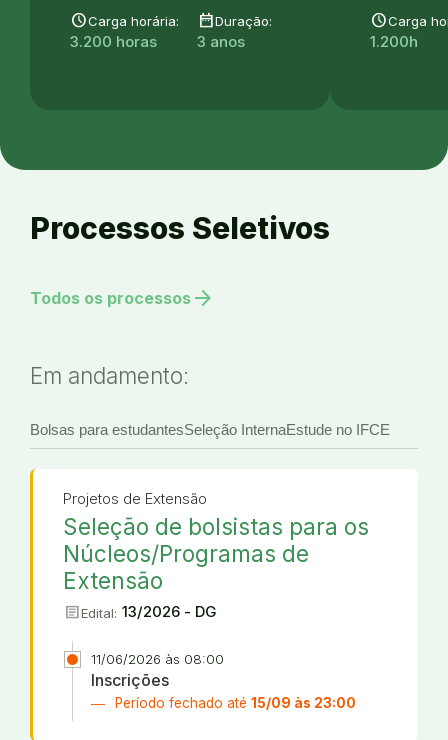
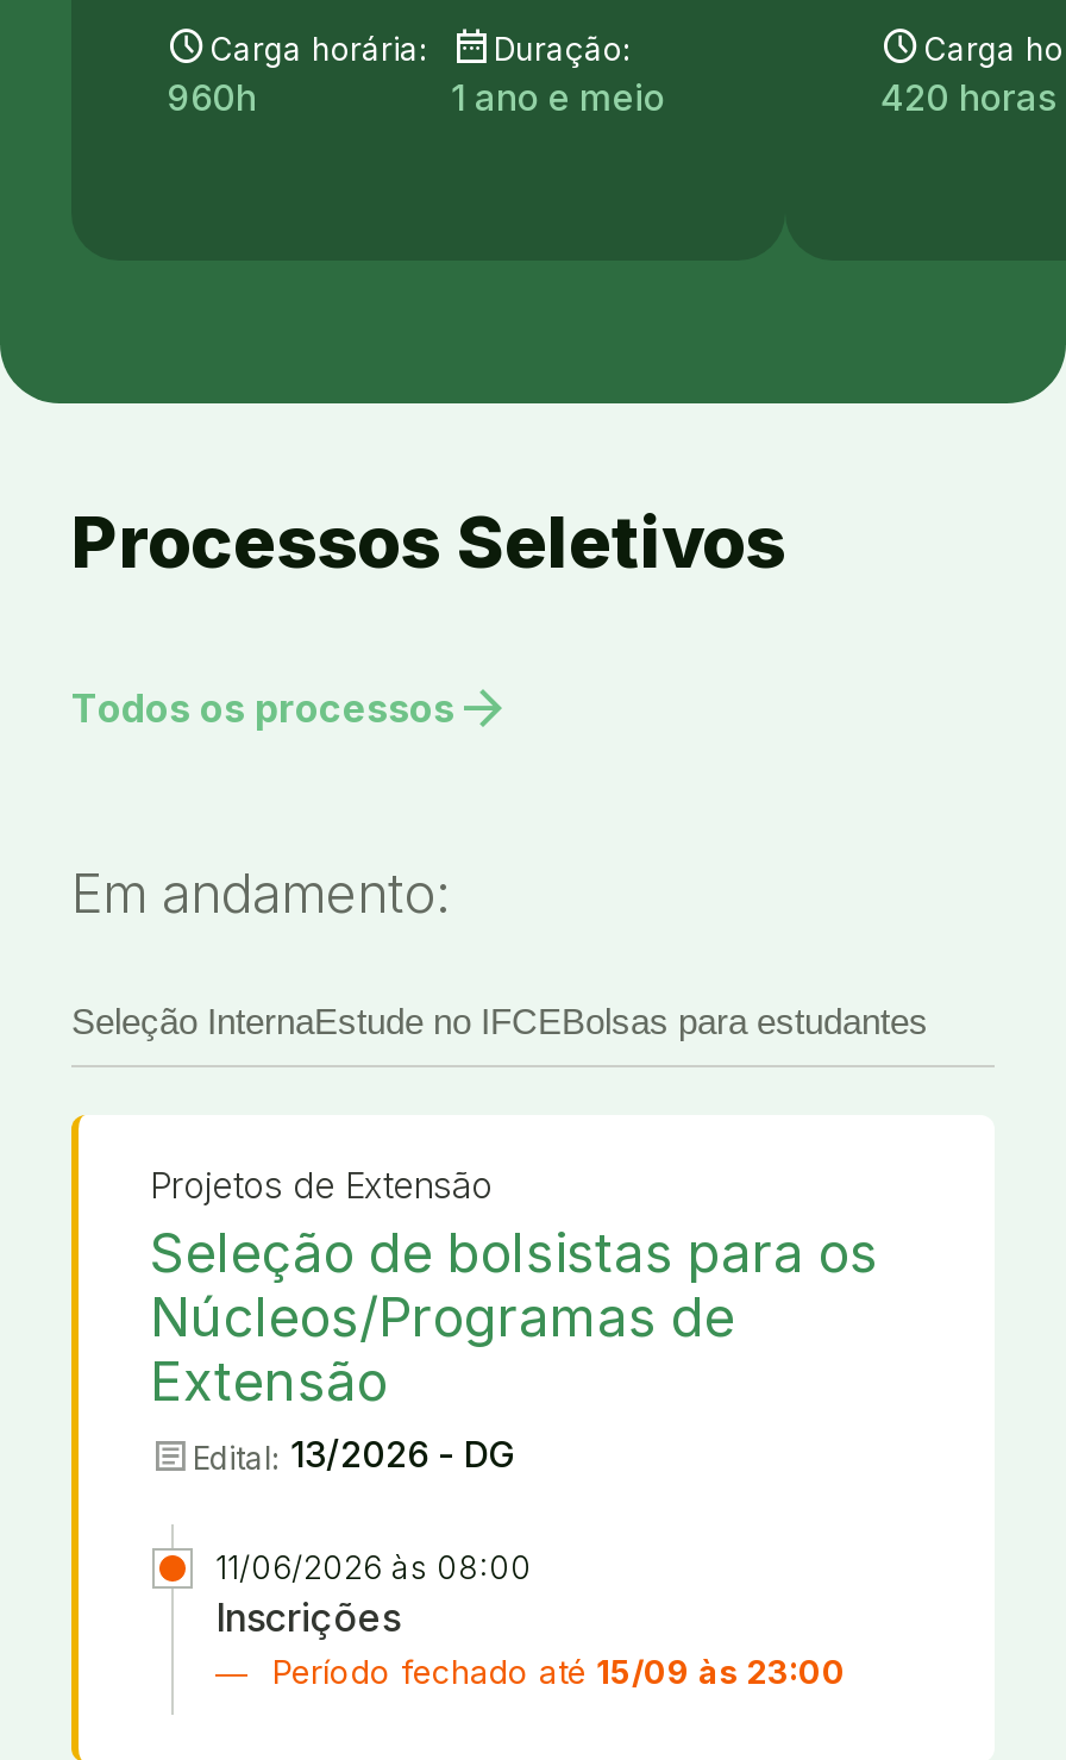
- 3.200 horas
+ 960h

- 3 anos
+ 1 ano e meio

- 1.200h
+ 420 horas

- Bolsas para estudantesSeleção InternaEstude no IFCE
+ Seleção InternaEstude no IFCEBolsas para estudantes
